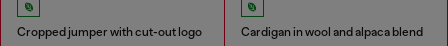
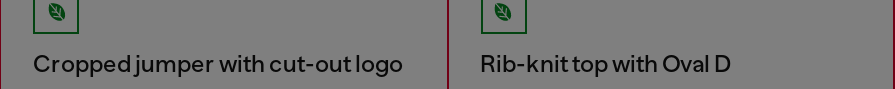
- Cardigan in wool and alpaca blend
+ Rib-knit top with Oval D
